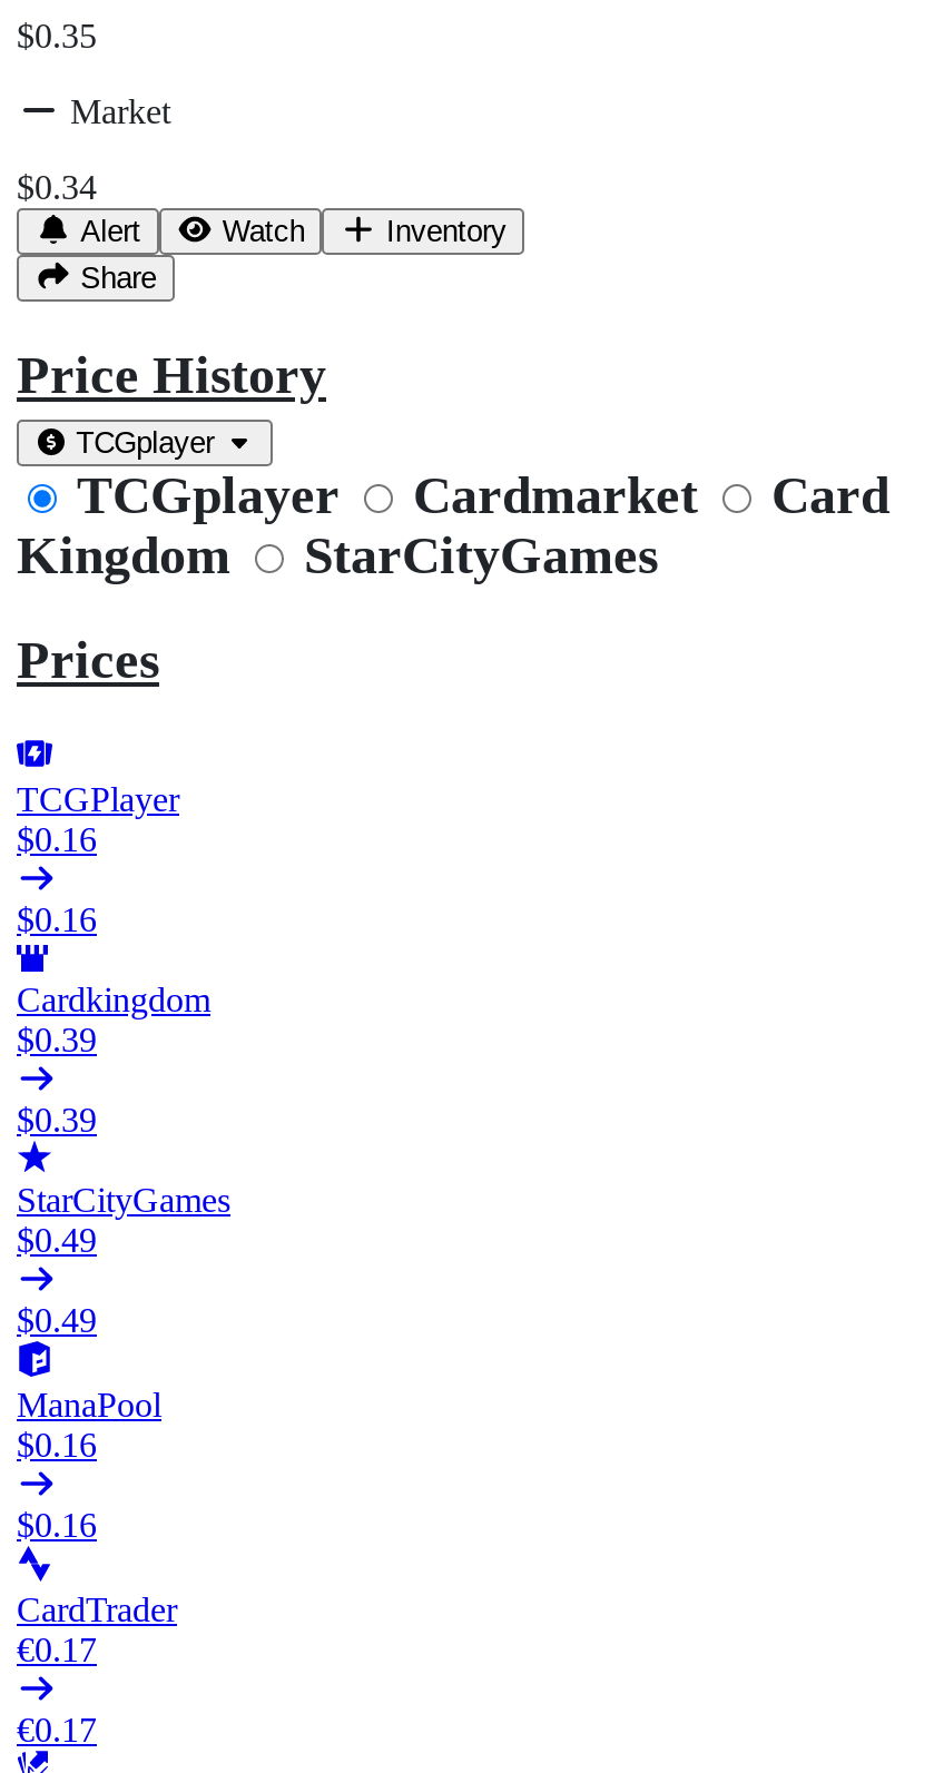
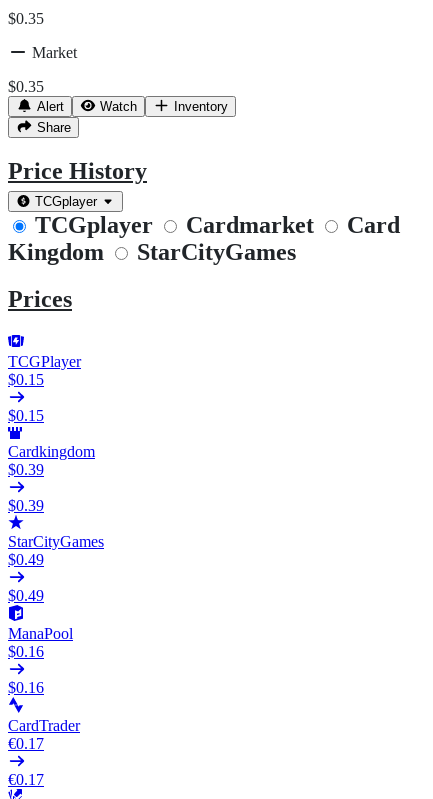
- $0.34
+ $0.35

- $0.16
+ $0.15

- $0.16
+ $0.15
